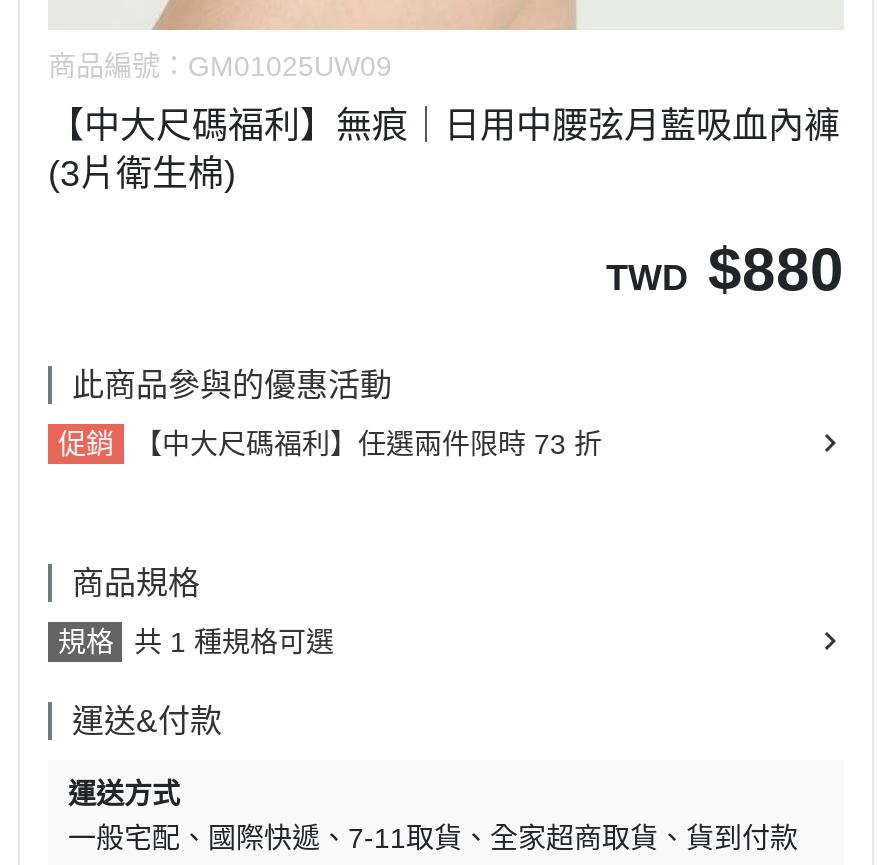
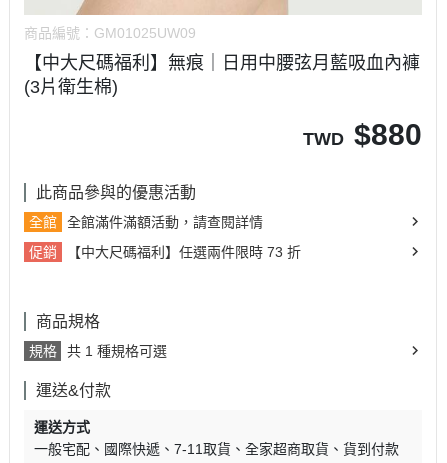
+ 全館
+ 全館滿件滿額活動，請查閱詳情
